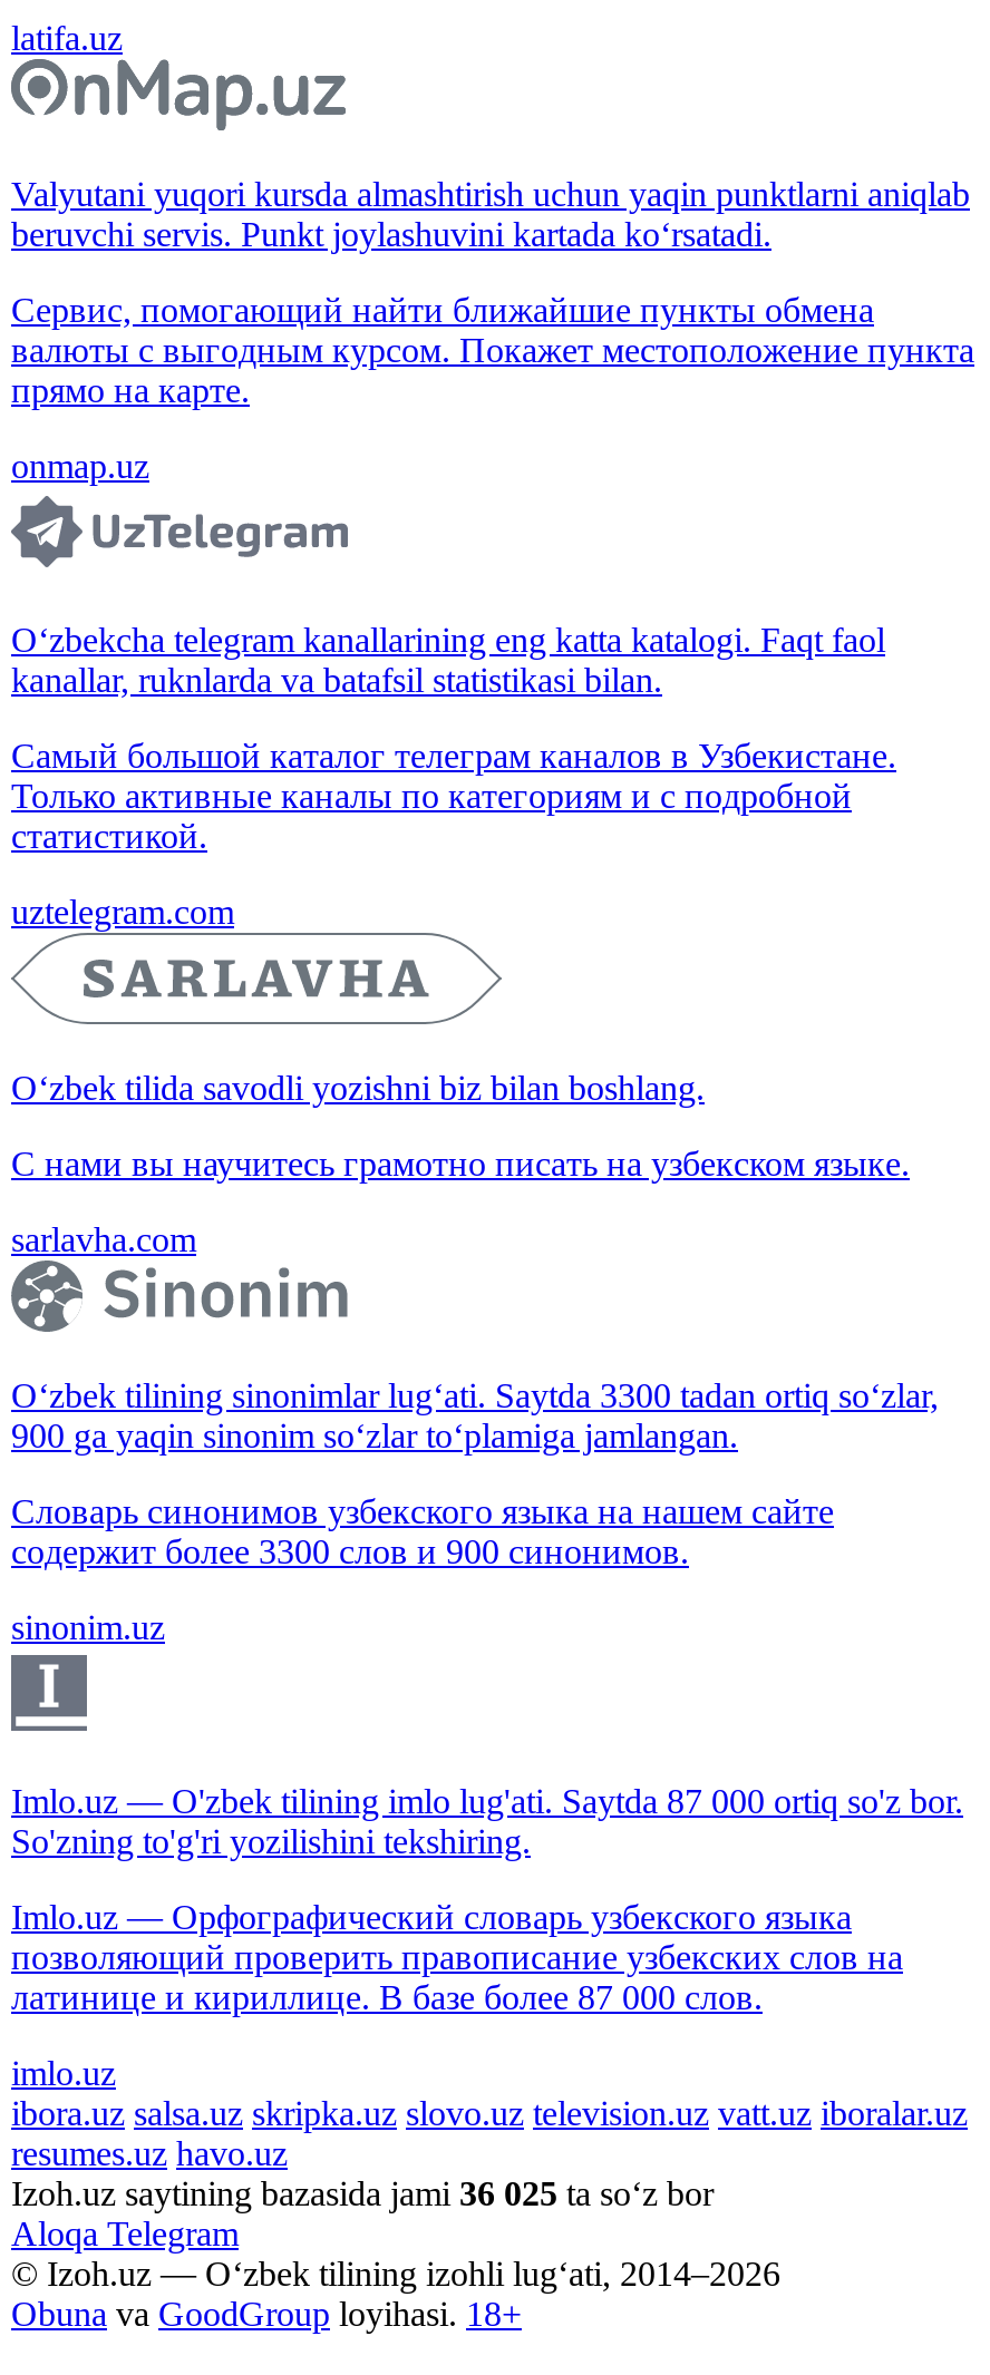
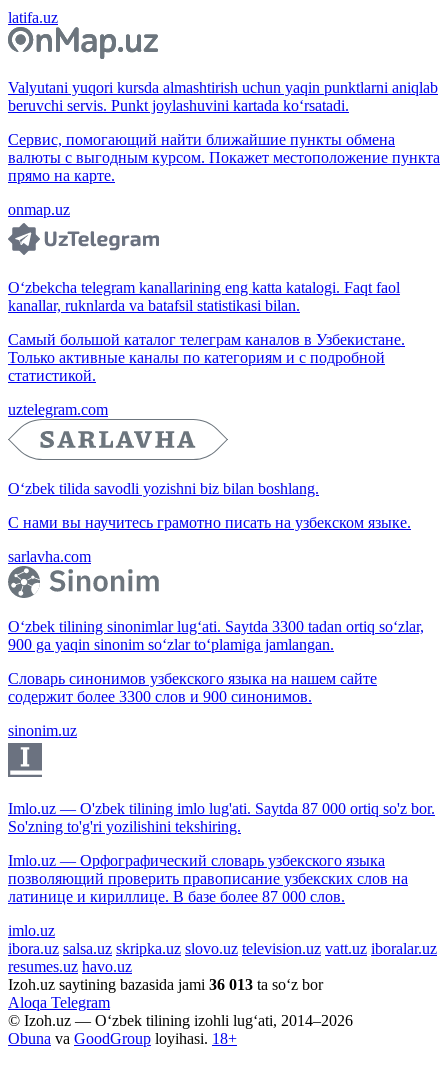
- Izoh.uz saytining bazasida jami 36 025 ta so‘z bor
+ Izoh.uz saytining bazasida jami 36 013 ta so‘z bor
